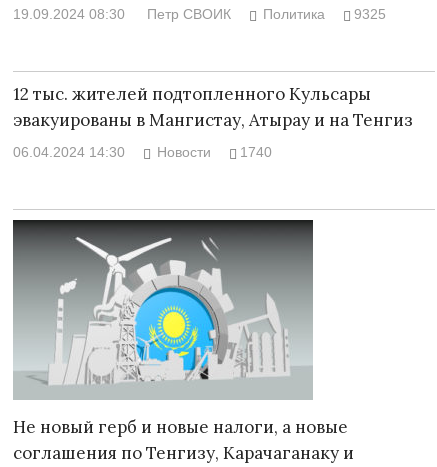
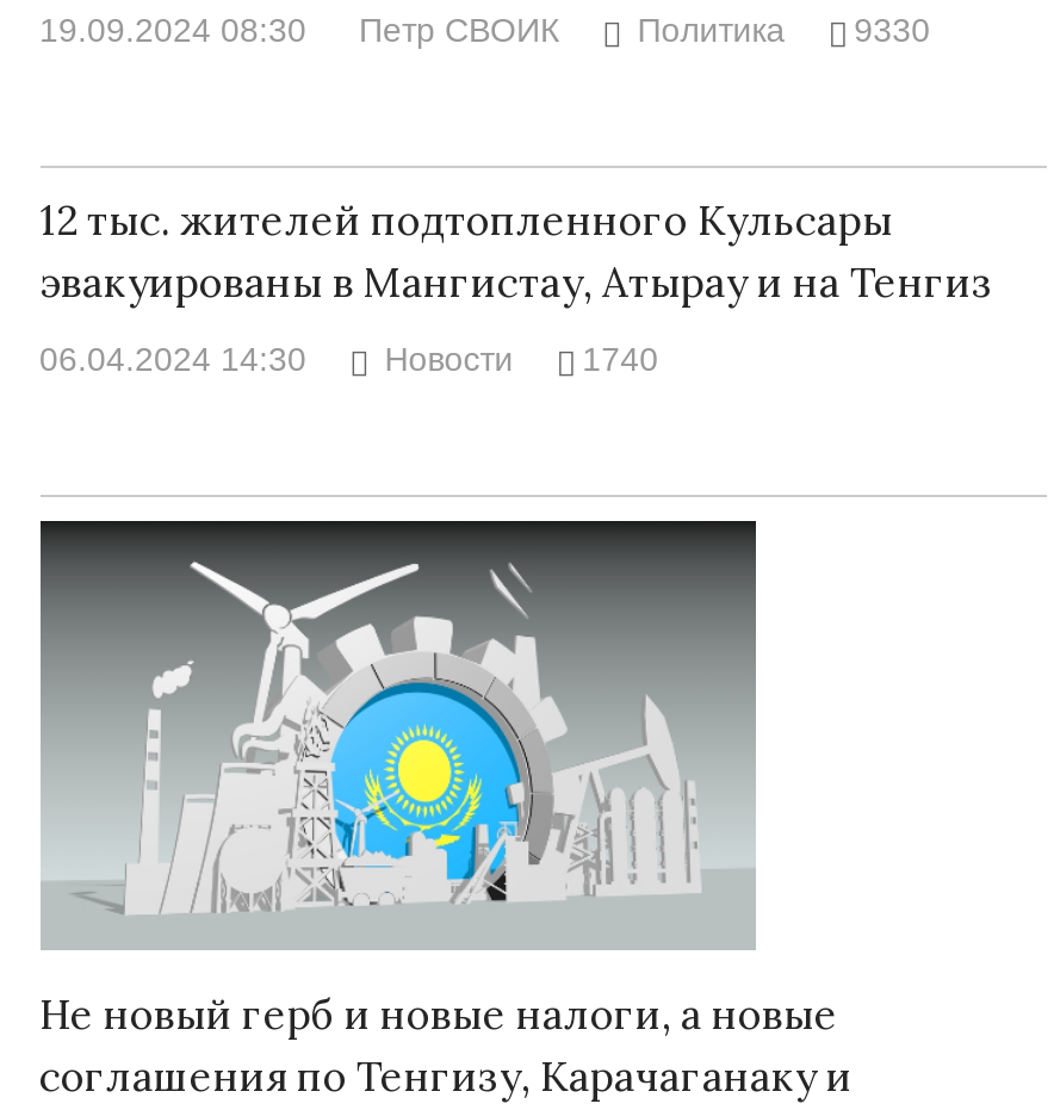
- Политика 9325
+ Политика 9330
